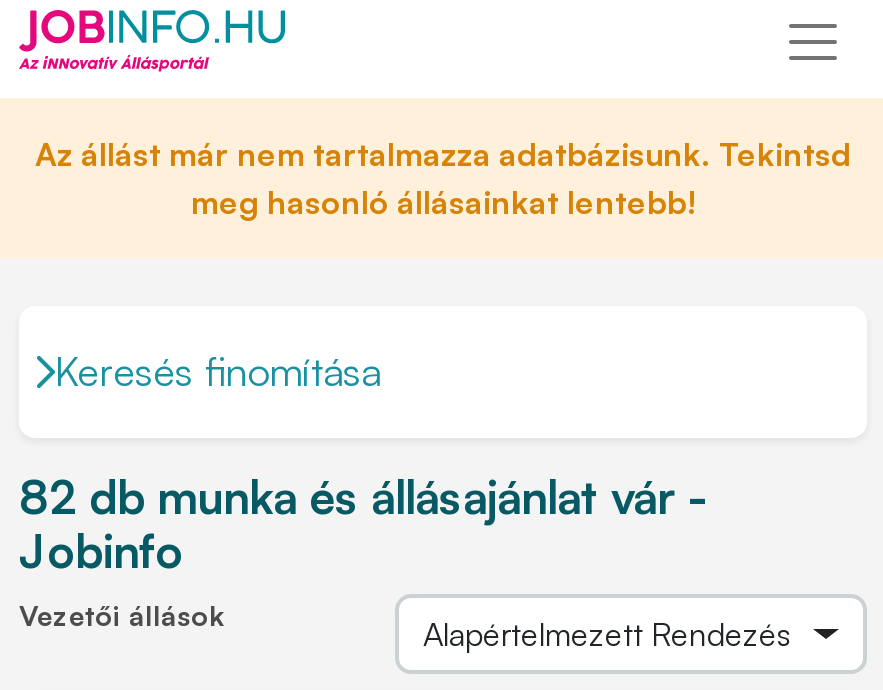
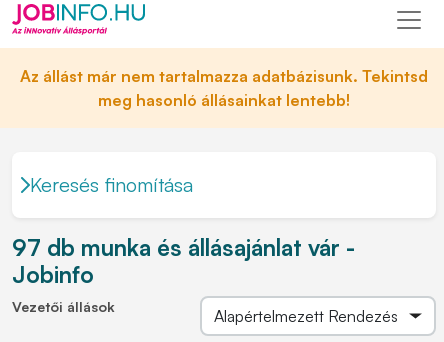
- 82 db munka és állásajánlat vár -
+ 97 db munka és állásajánlat vár -
